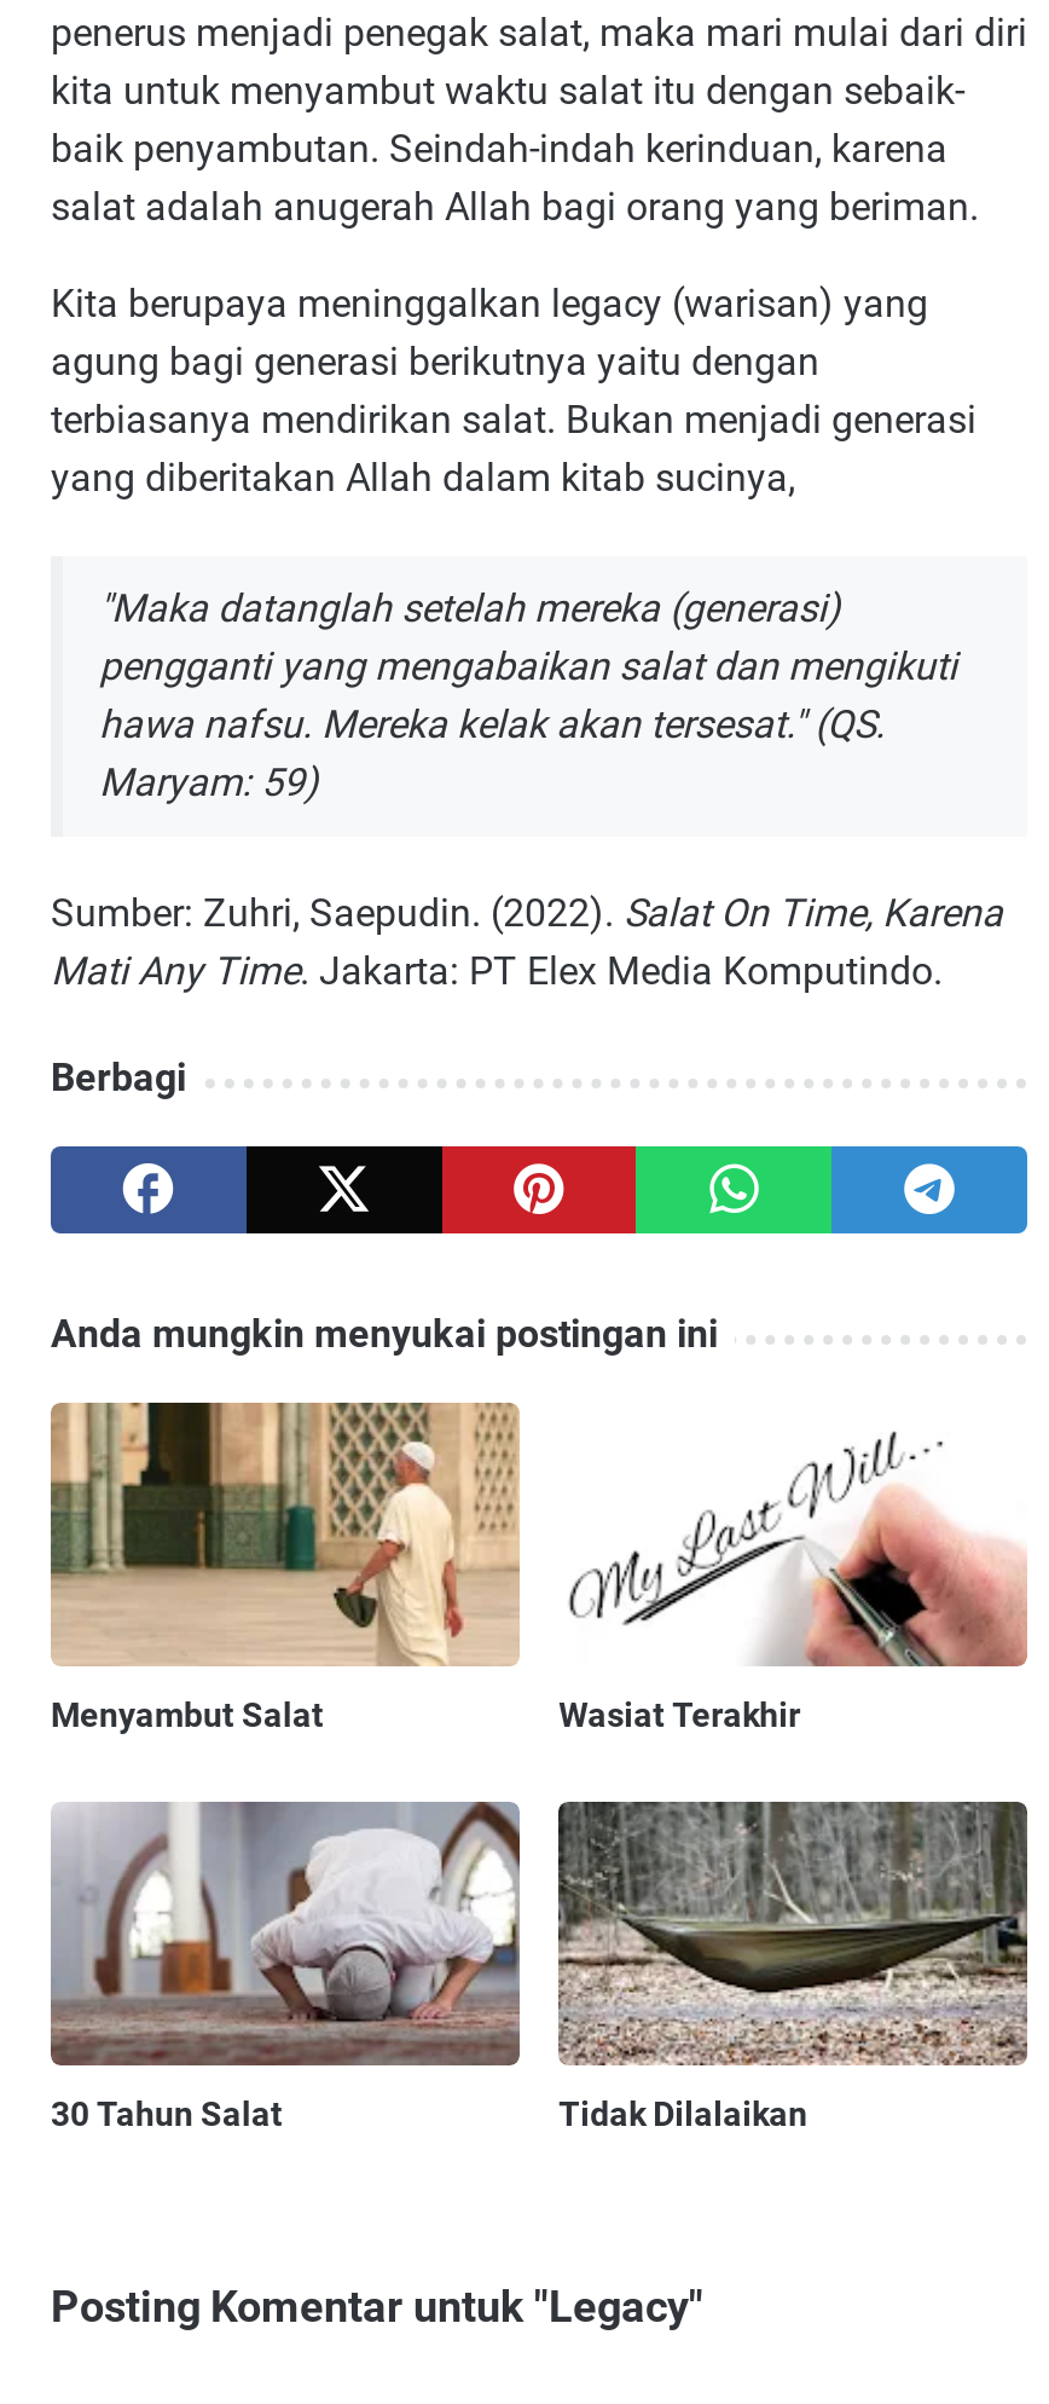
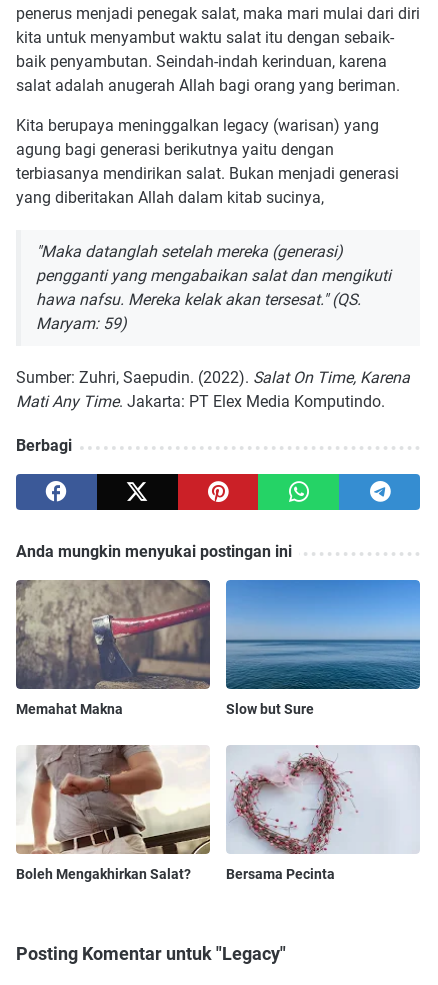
- [image]
- Menyambut Salat
- Wasiat Terakhir
+ [image]
+ Memahat Makna
+ Slow but Sure

- [image]
+ [image]

- [image]
- 30 Tahun Salat
- Tidak Dilalaikan
+ [image]
+ Boleh Mengakhirkan Salat?
+ Bersama Pecinta

- [image]
+ [image]
